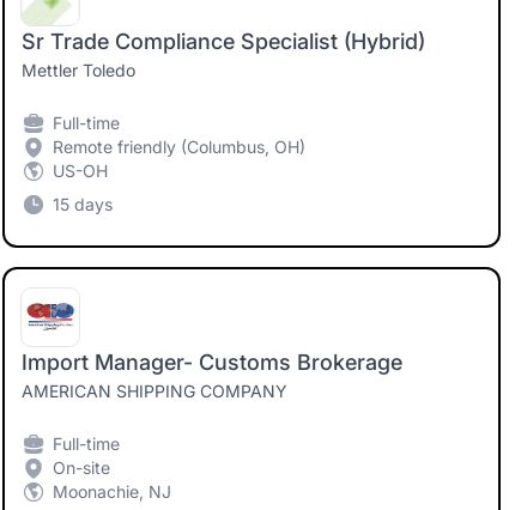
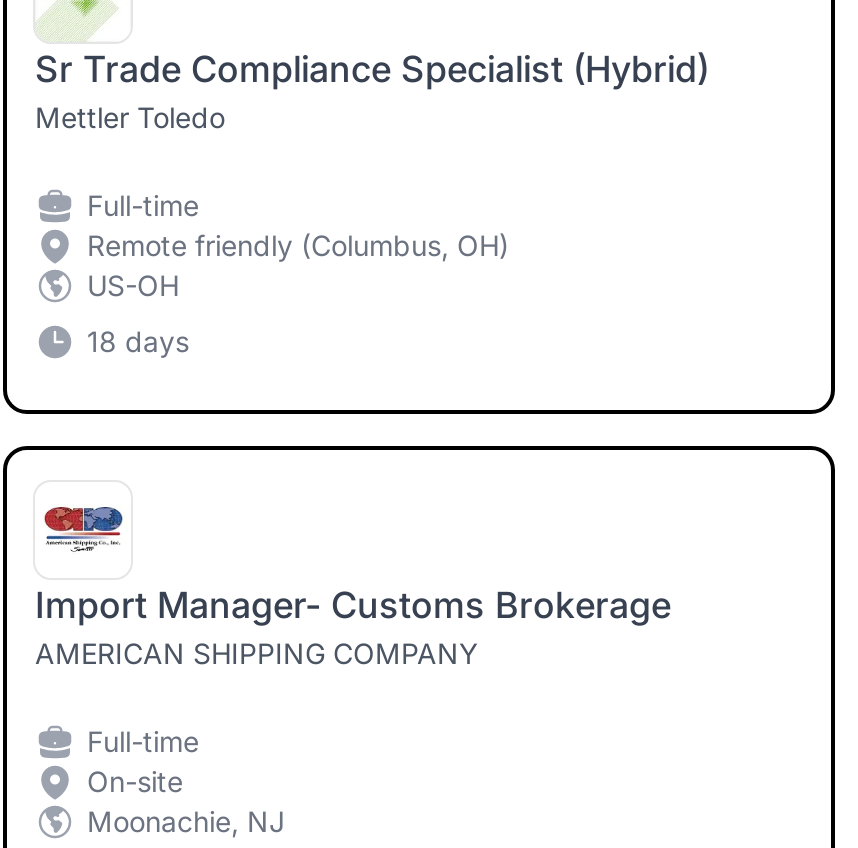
- 15 days
+ 18 days
